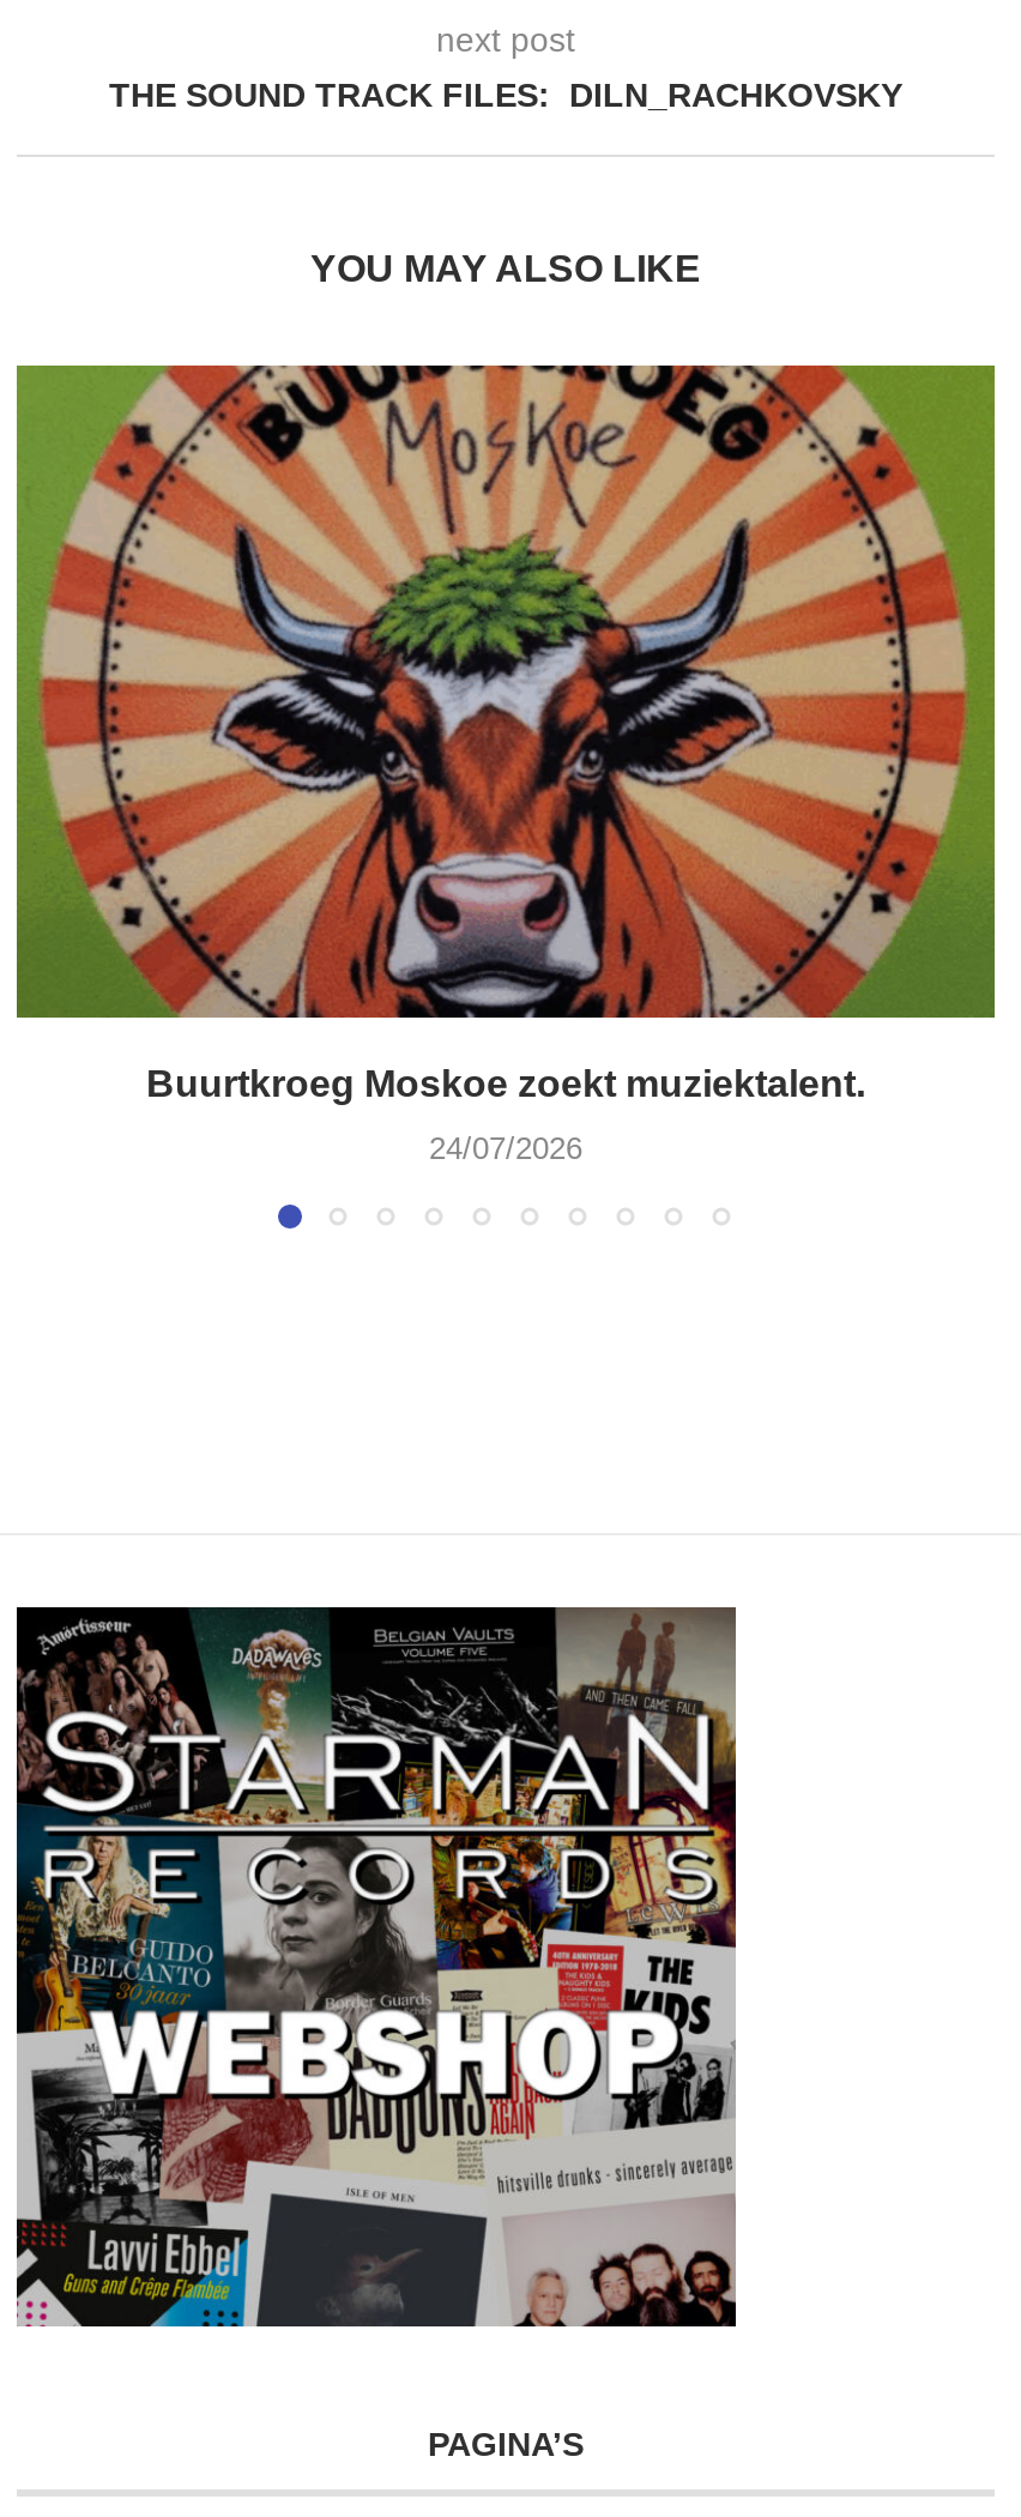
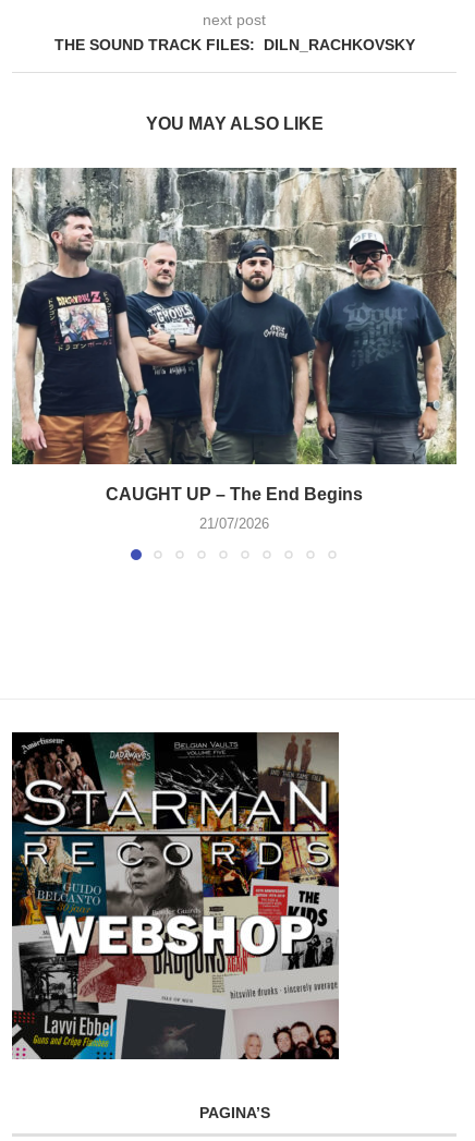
- [image]
- Buurtkroeg Moskoe zoekt muziektalent.
+ [image]
+ CAUGHT UP – The End Begins

- 24/07/2026
+ 21/07/2026
